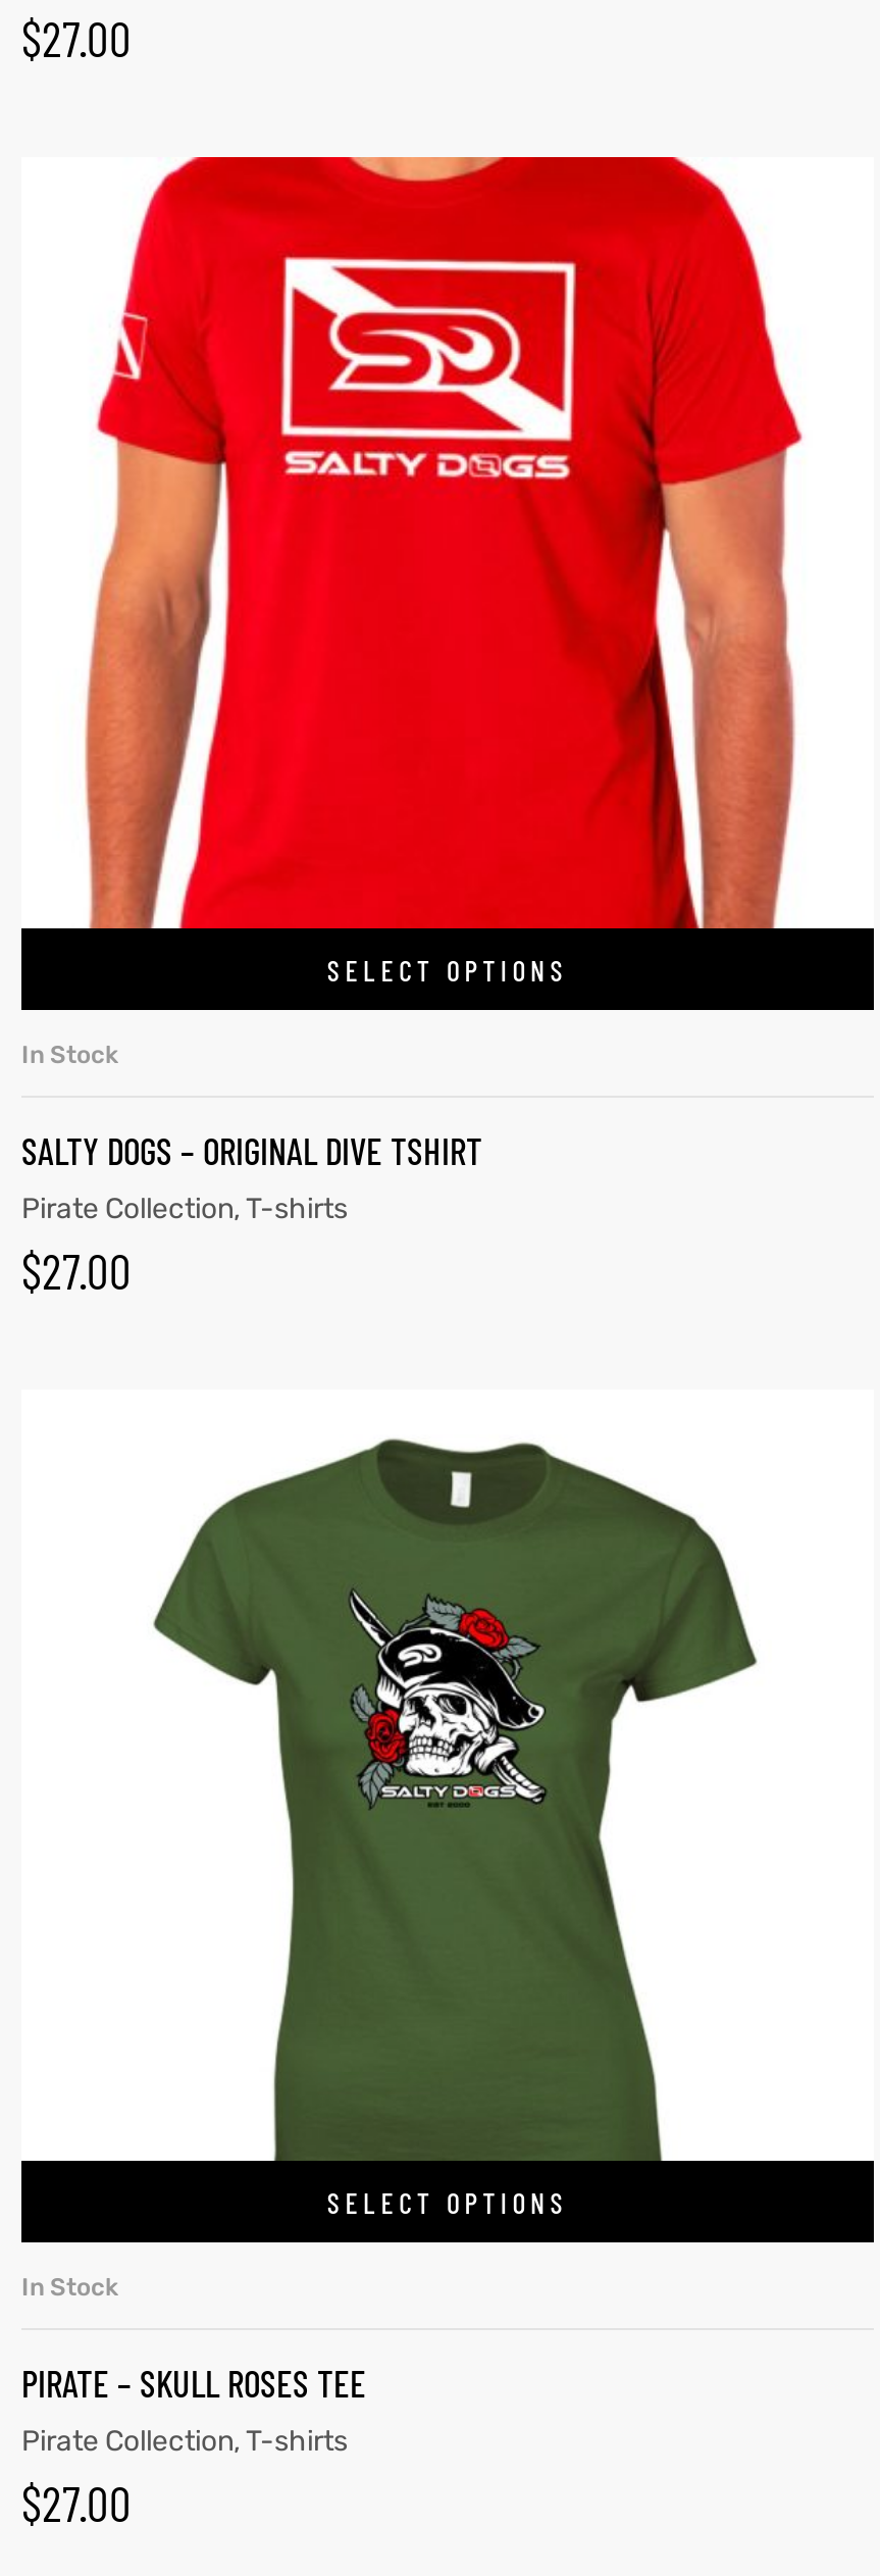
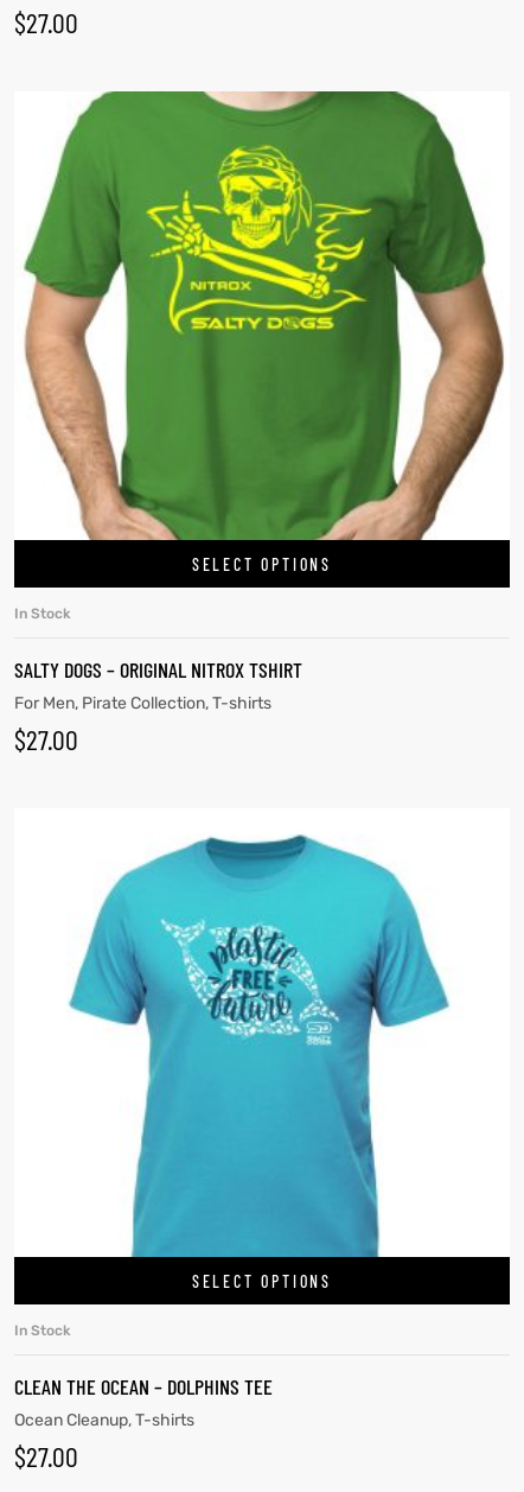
- [image]
+ [image]

- SALTY DOGS – ORIGINAL DIVE TSHIRT
- Pirate Collection, T-shirts
+ SALTY DOGS – ORIGINAL NITROX TSHIRT
+ For Men, Pirate Collection, T-shirts

- [image]
+ [image]

- PIRATE – SKULL ROSES TEE
- Pirate Collection, T-shirts
+ CLEAN THE OCEAN – DOLPHINS TEE
+ Ocean Cleanup, T-shirts
